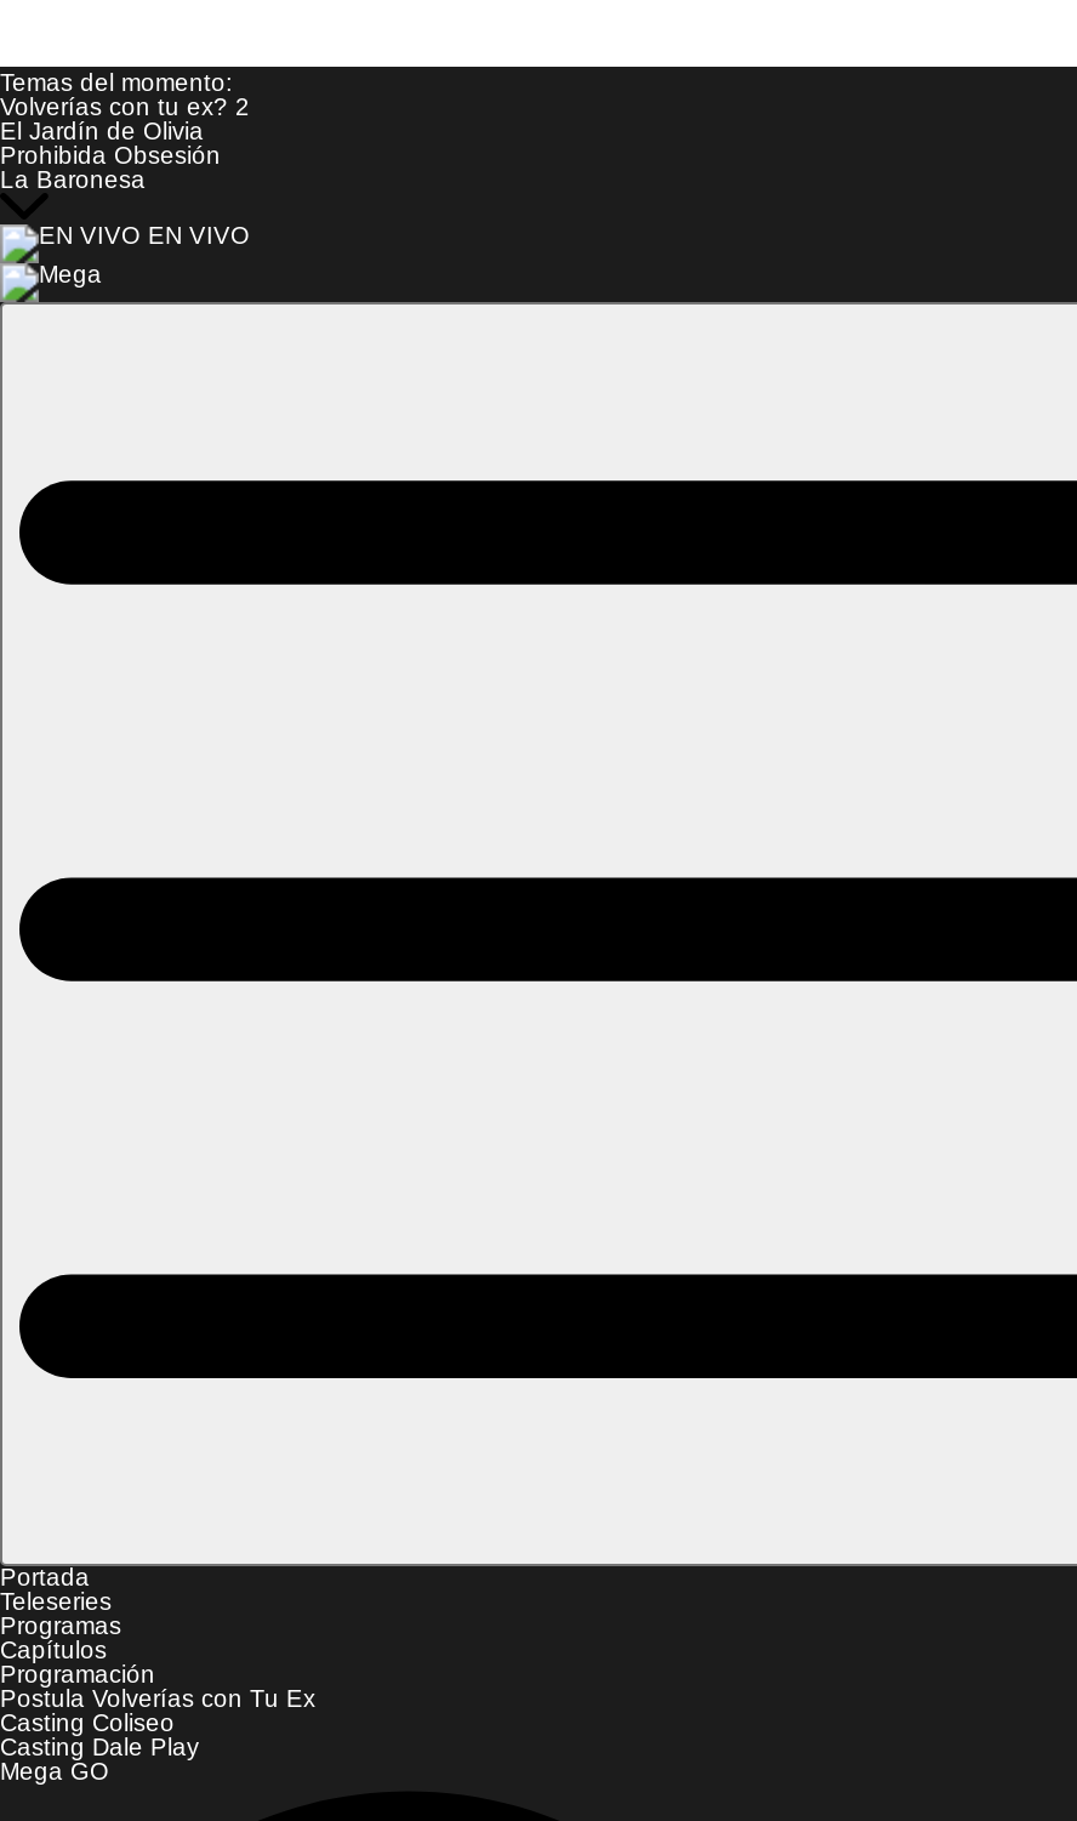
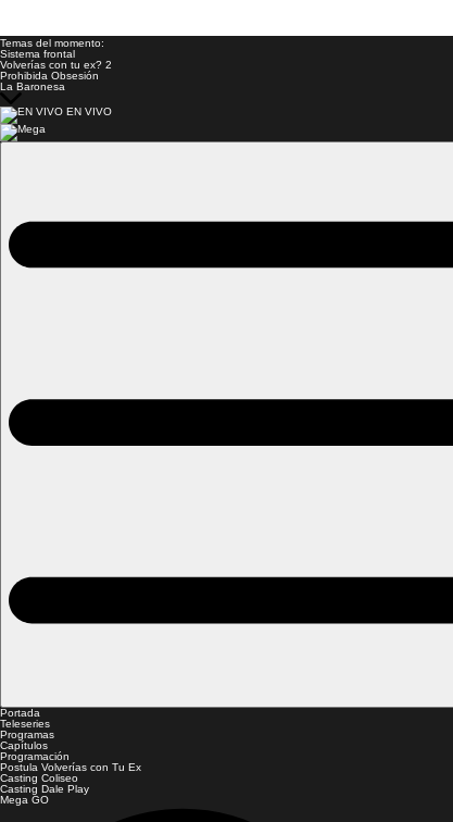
+ Sistema frontal

- El Jardín de Olivia
